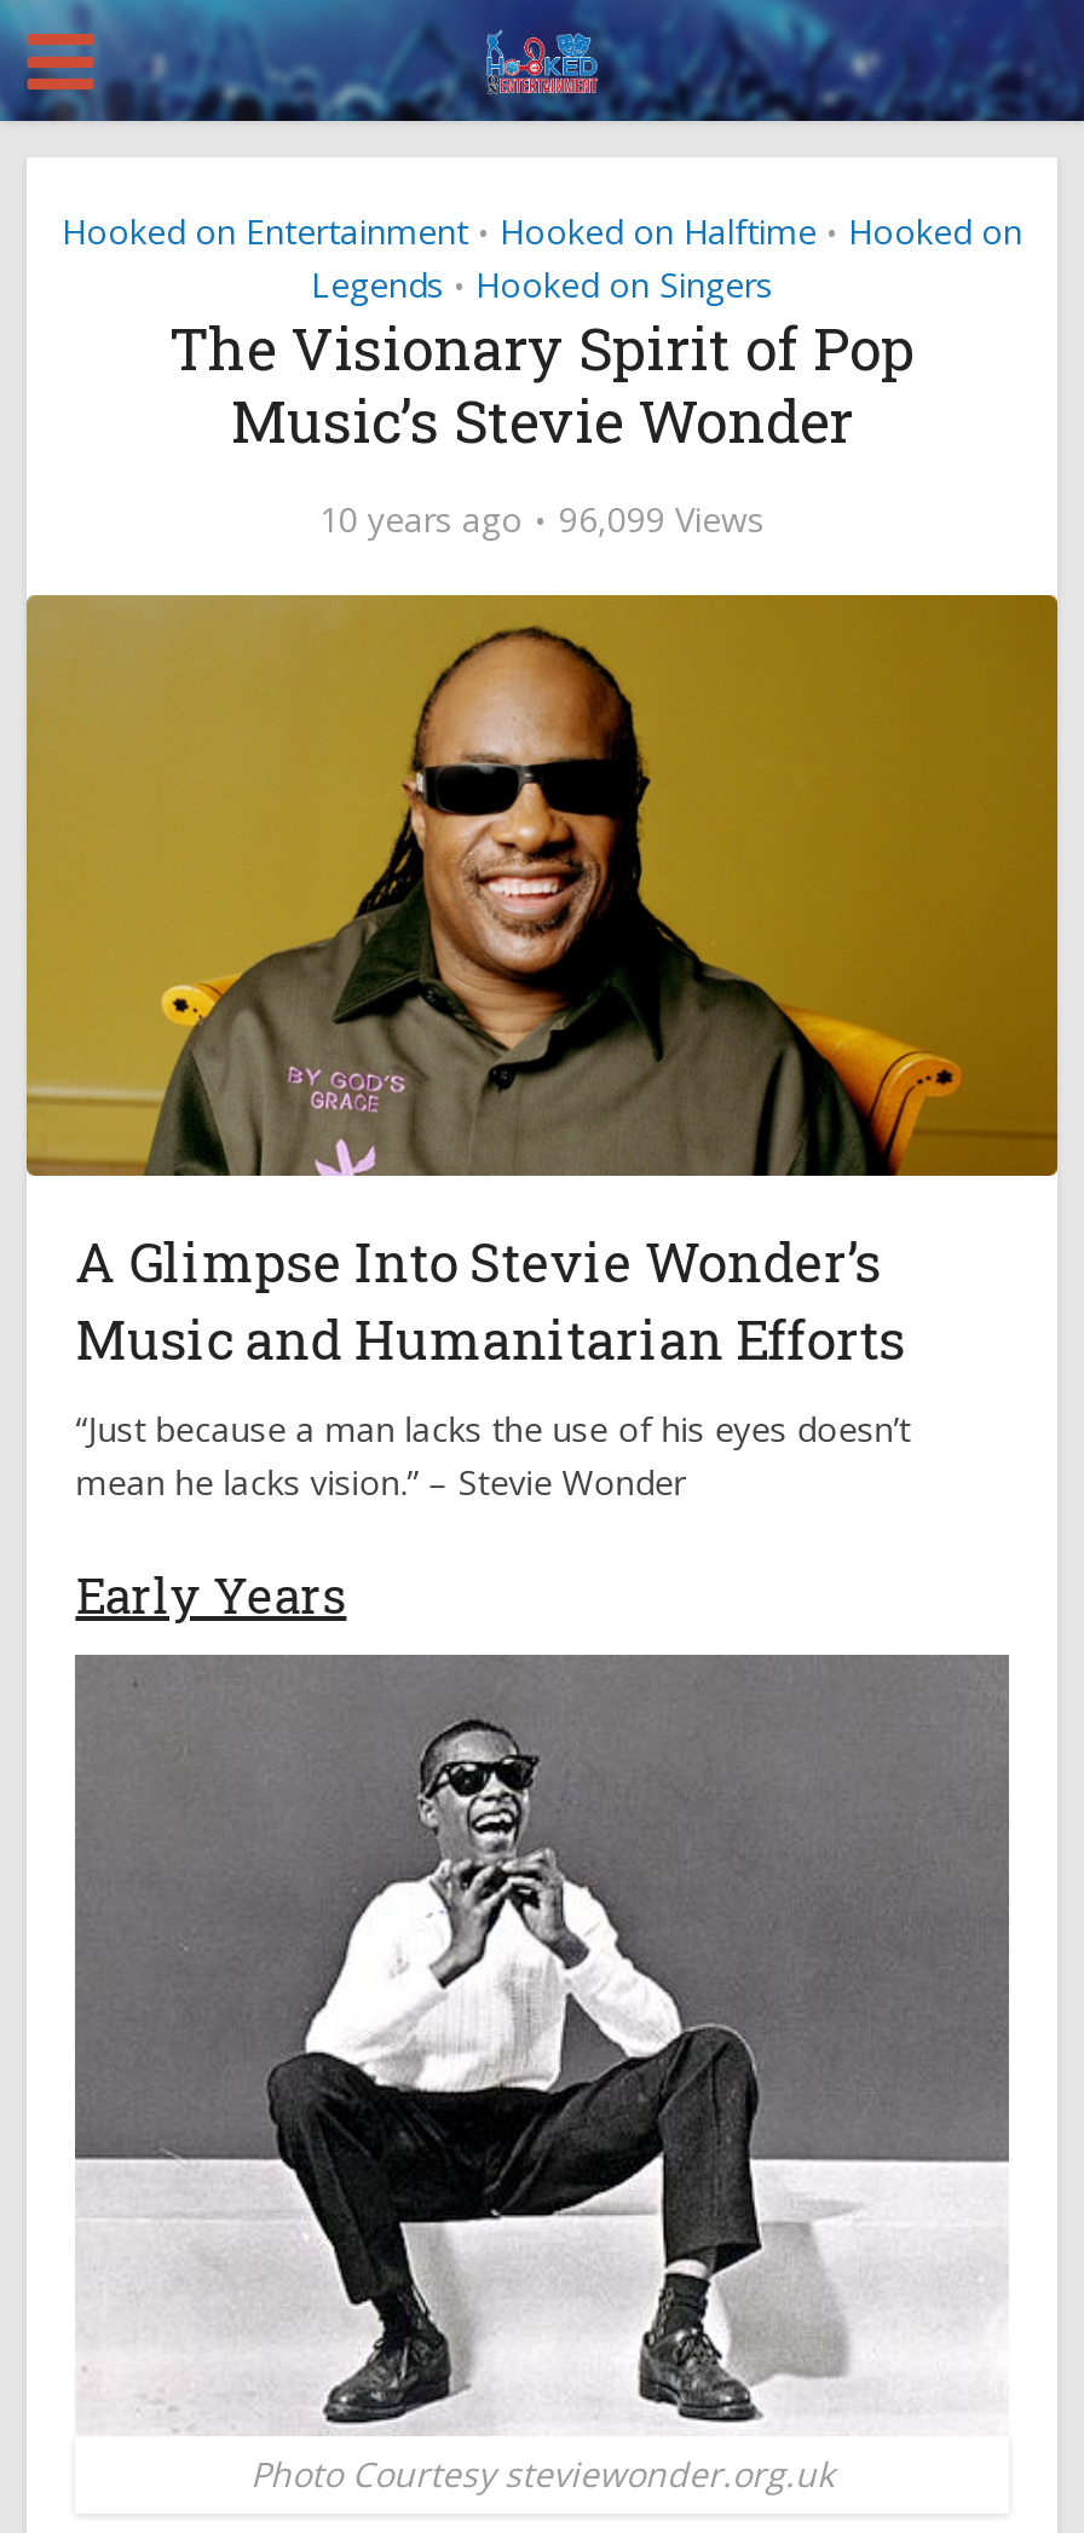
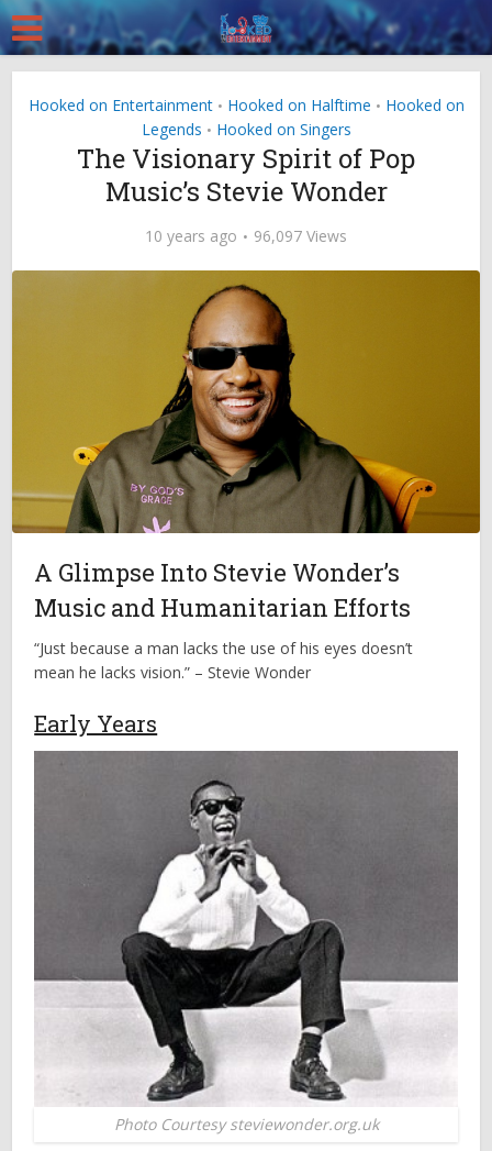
- 10 years ago 96,099 Views
+ 10 years ago 96,097 Views
